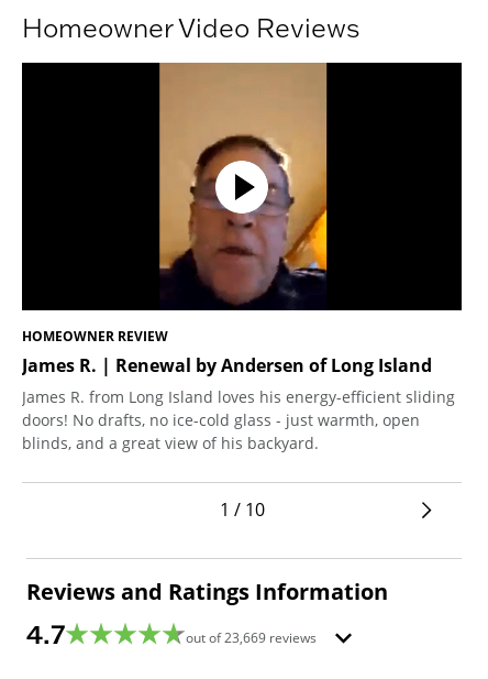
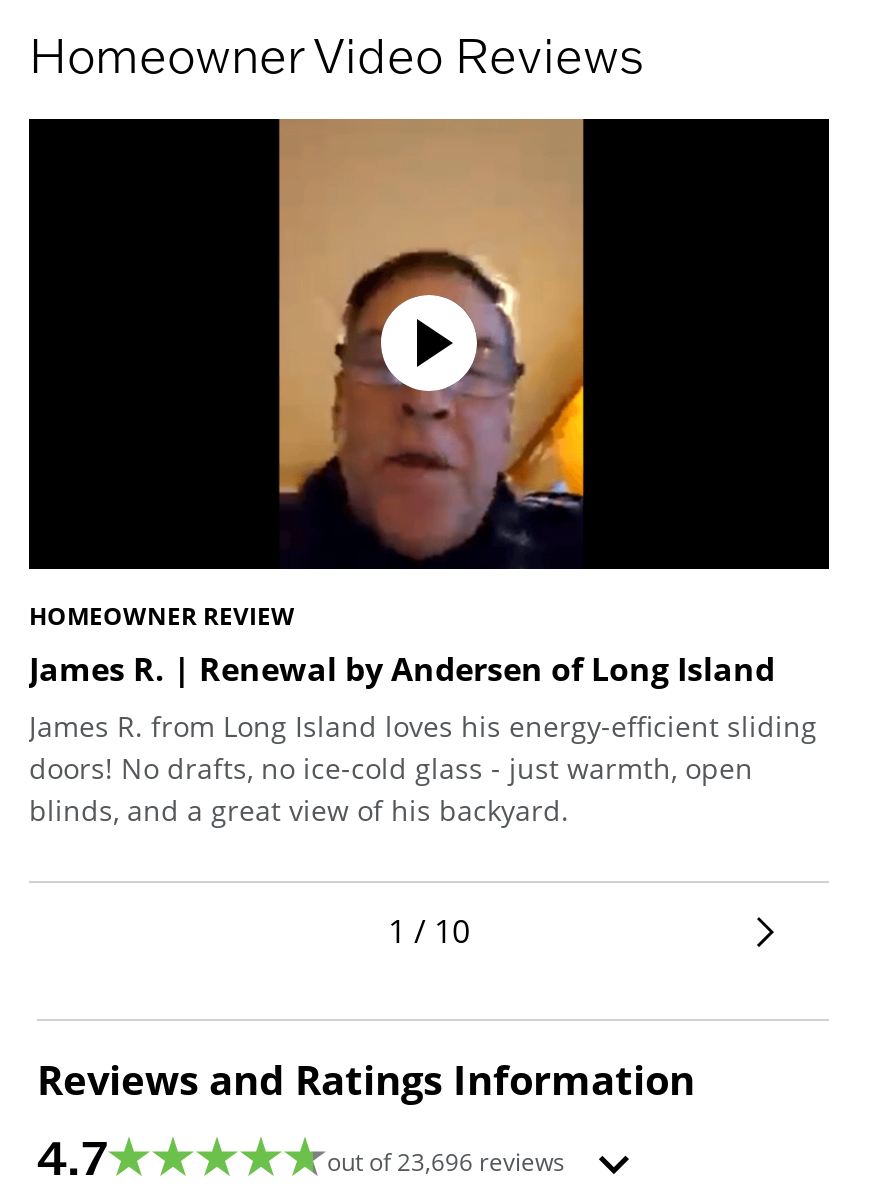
- out of 23,669 reviews
+ out of 23,696 reviews
